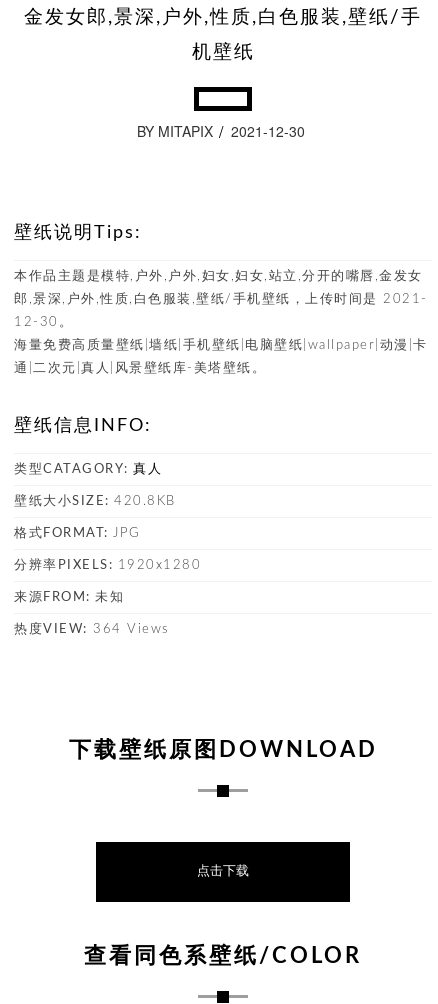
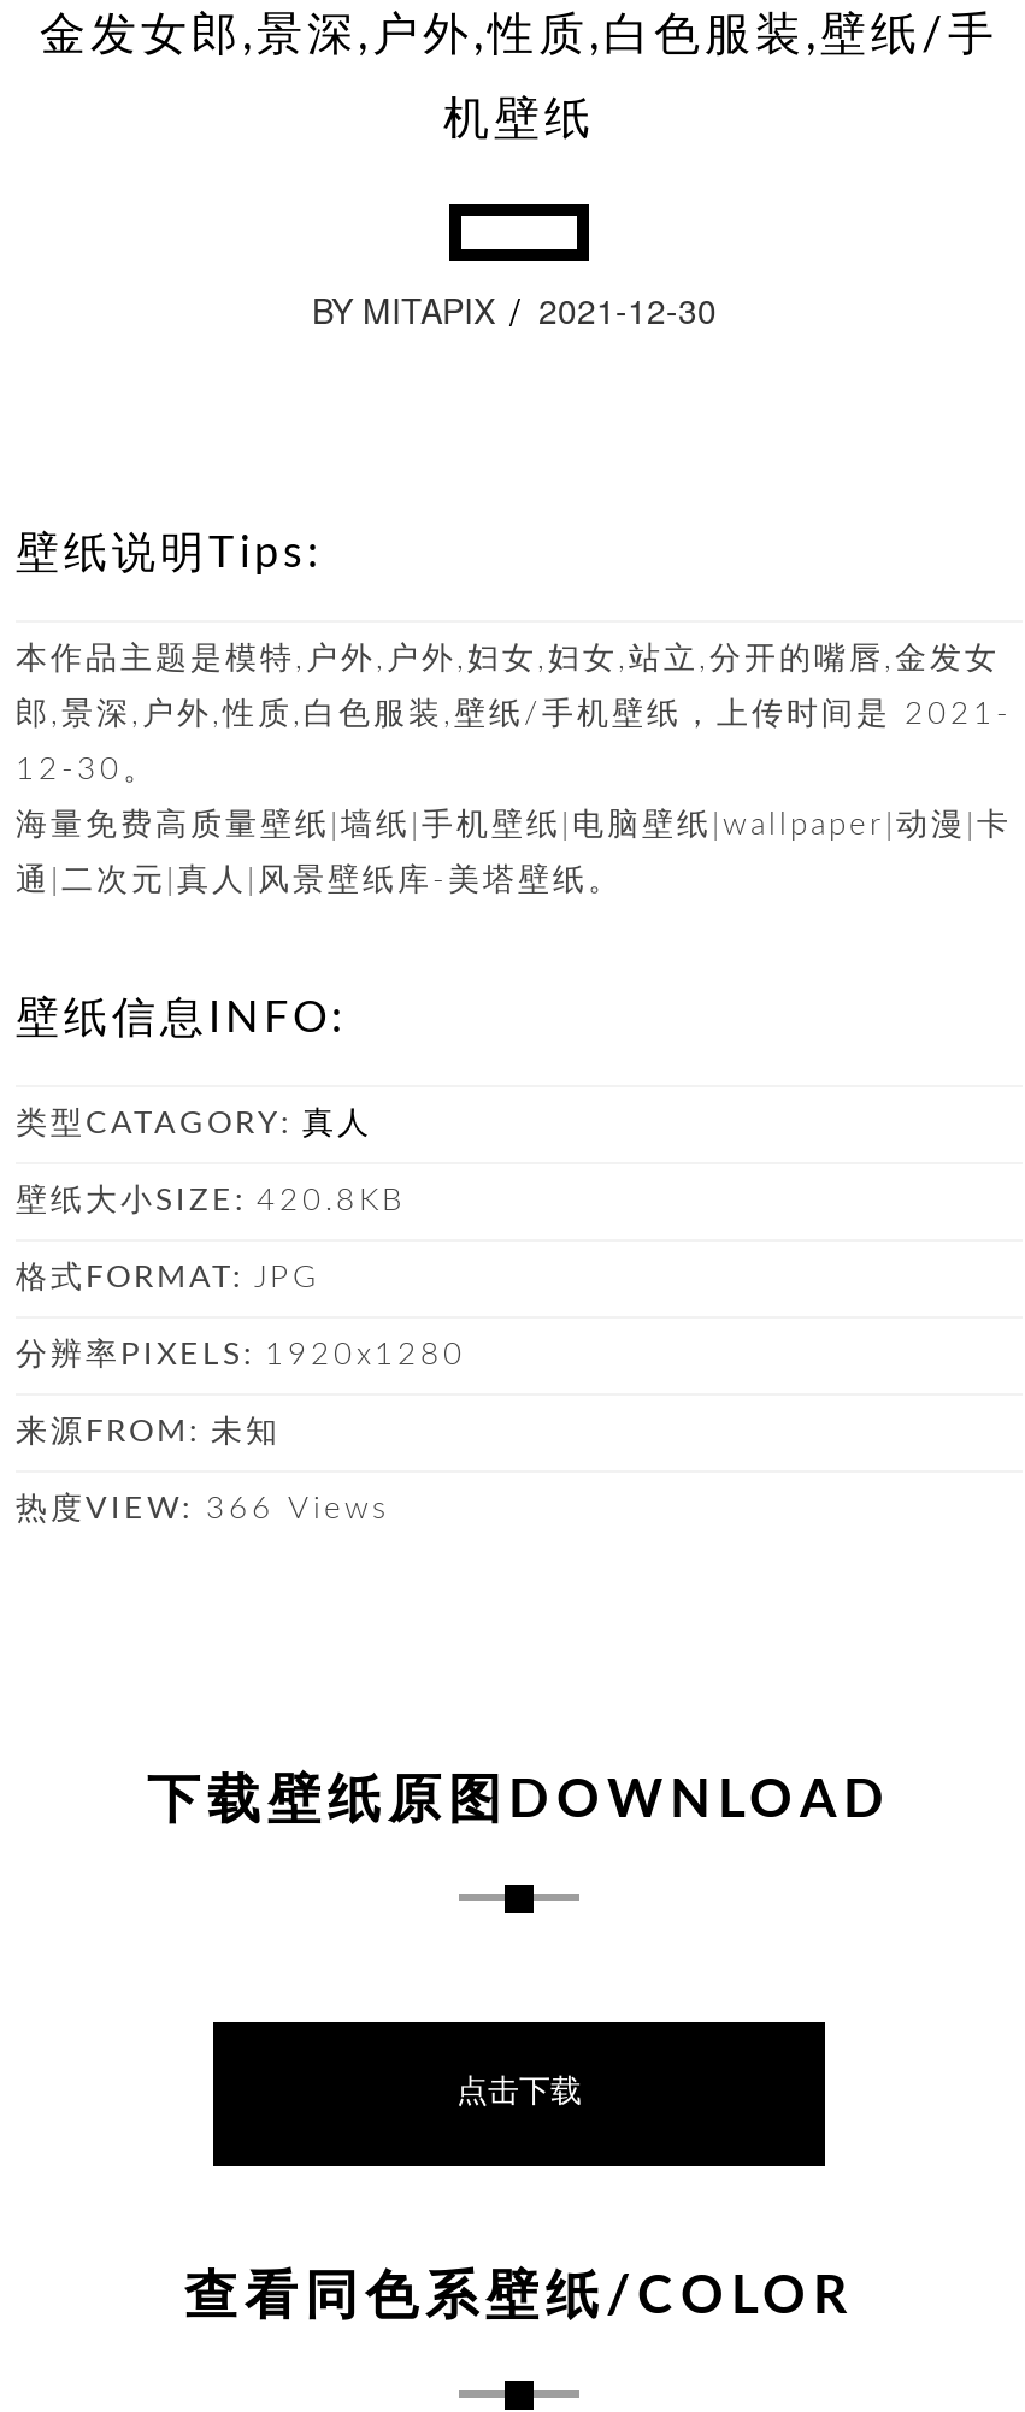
- 热度VIEW: 364 Views
+ 热度VIEW: 366 Views
